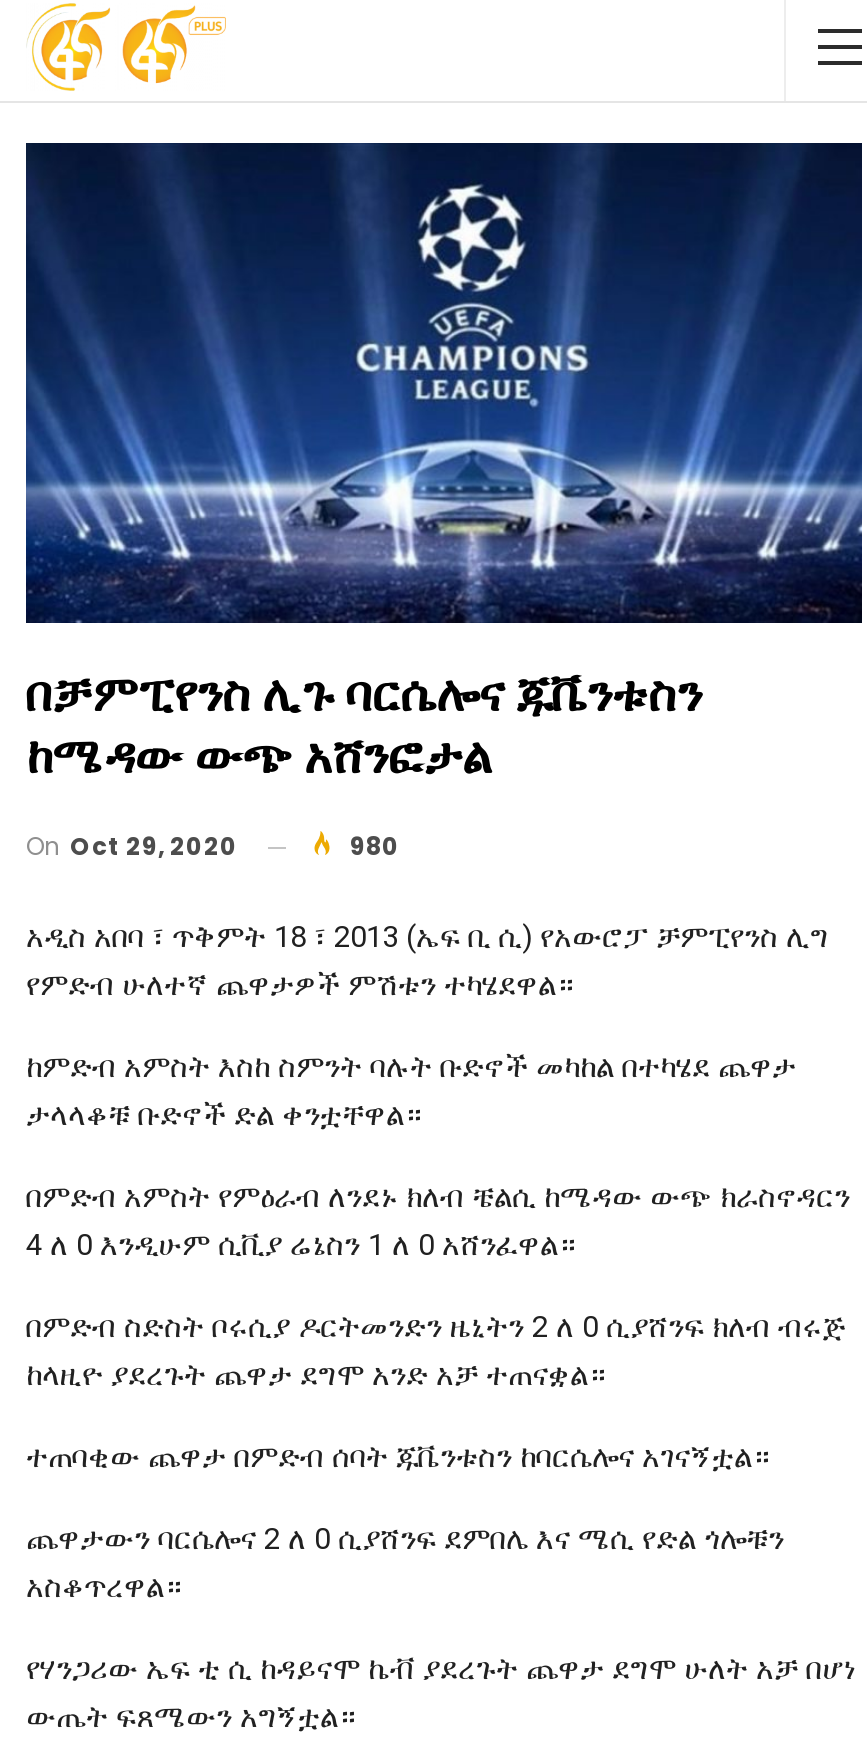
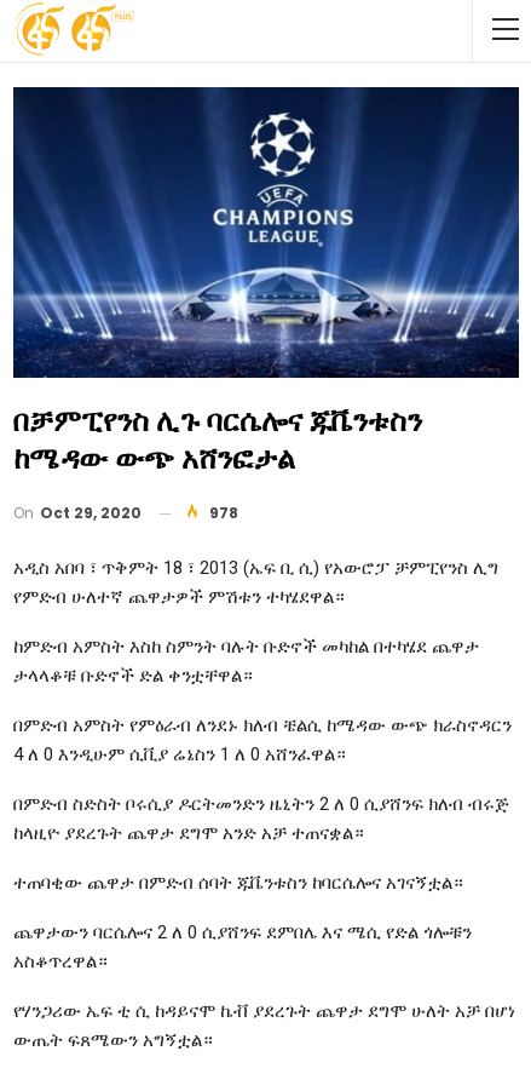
- 980
+ 978
